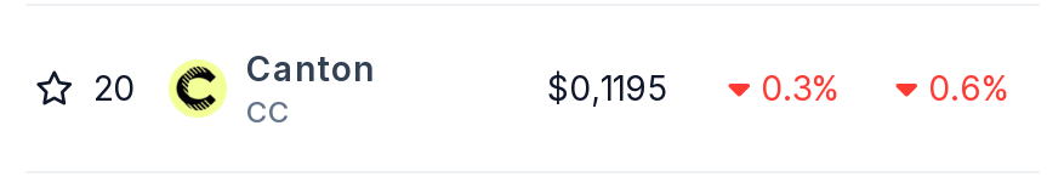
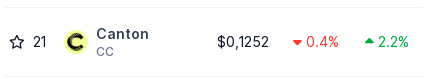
- 20
+ 21

- $0,1195
+ $0,1252

- 0.3%
+ 0.4%

- 0.6%
+ 2.2%
